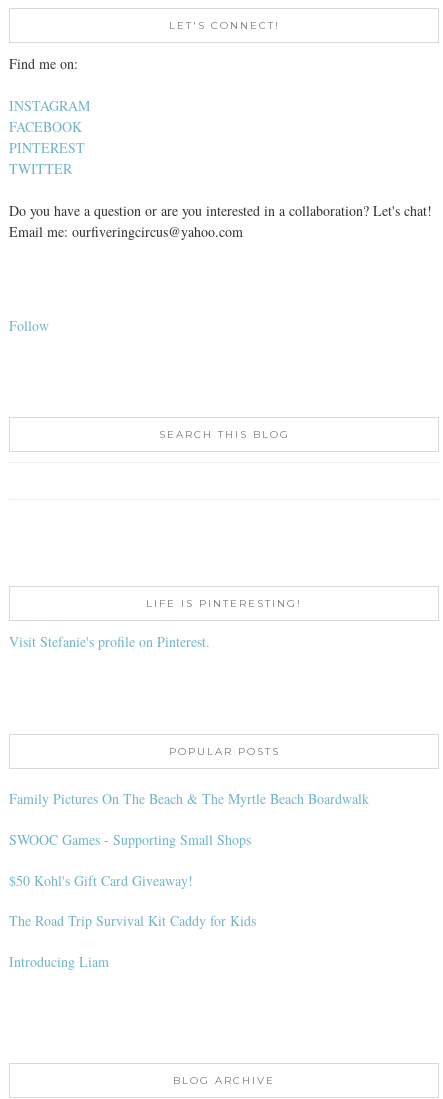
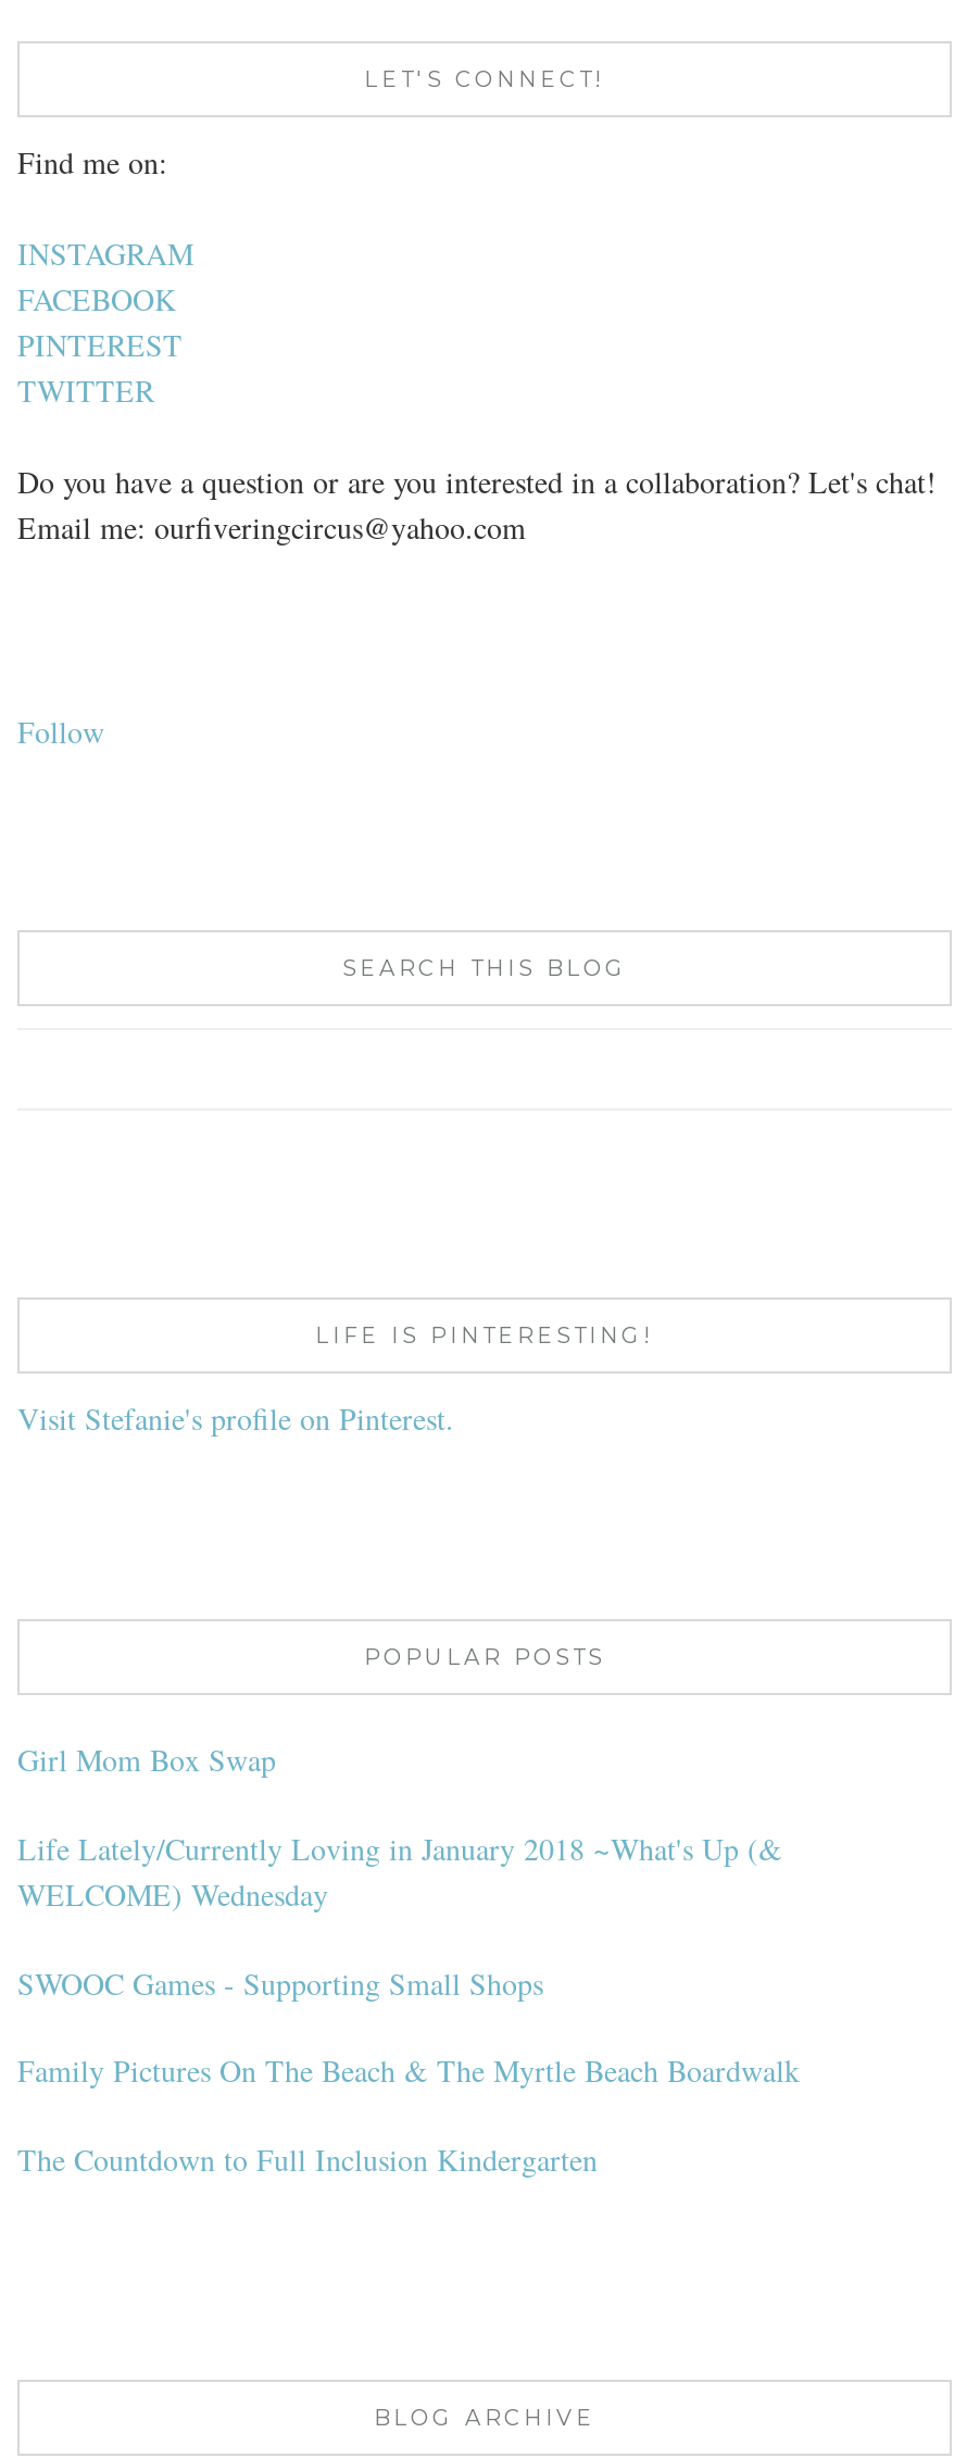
+ Girl Mom Box Swap
+ Life Lately/Currently Loving in January 2018 ~What's Up (&
+ WELCOME) Wednesday

moved down: Family Pictures On The Beach & The Myrtle Beach Boardwalk

moved up: SWOOC Games - Supporting Small Shops

- $50 Kohl's Gift Card Giveaway!
- The Road Trip Survival Kit Caddy for Kids
- Introducing Liam
+ The Countdown to Full Inclusion Kindergarten
